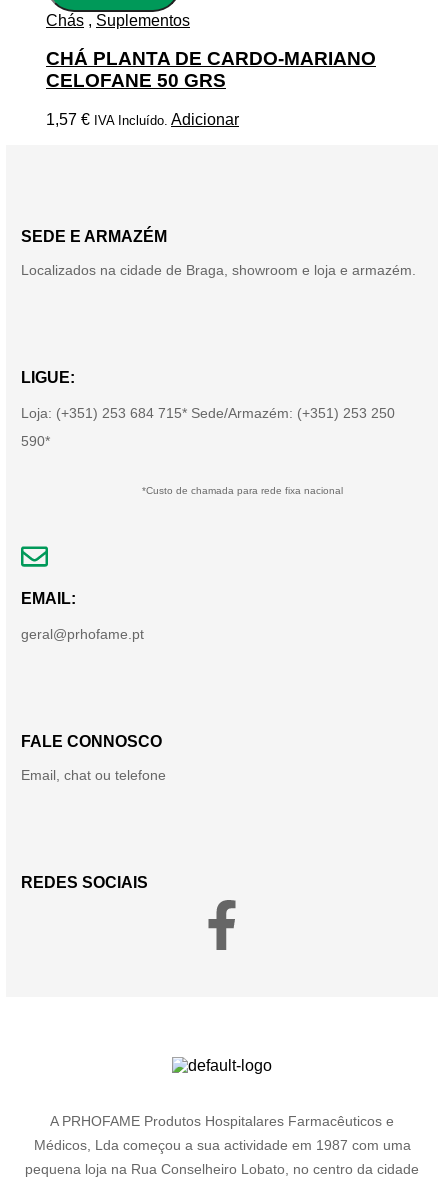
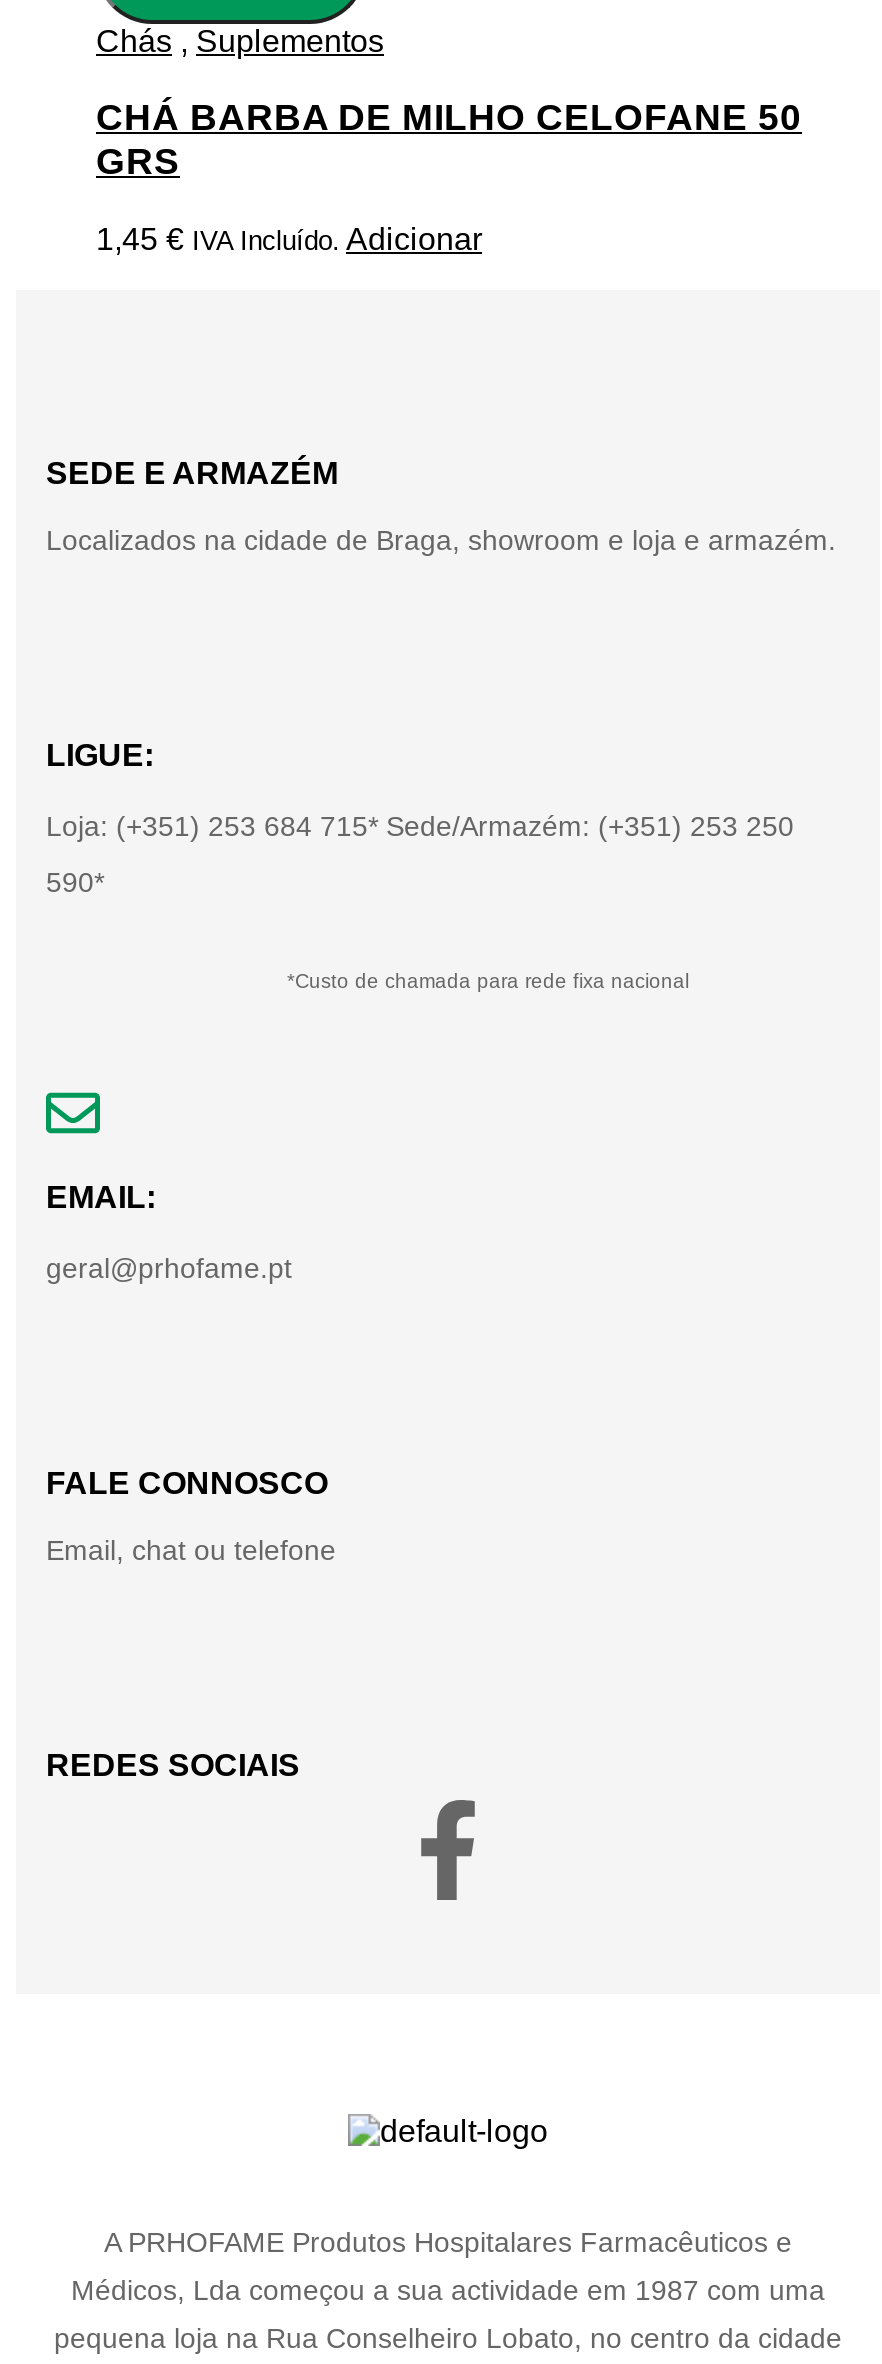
- CHÁ PLANTA DE CARDO-MARIANO
- CELOFANE 50 GRS
+ CHÁ BARBA DE MILHO CELOFANE 50
+ GRS

- 1,57 € IVA Incluído. Adicionar
+ 1,45 € IVA Incluído. Adicionar
